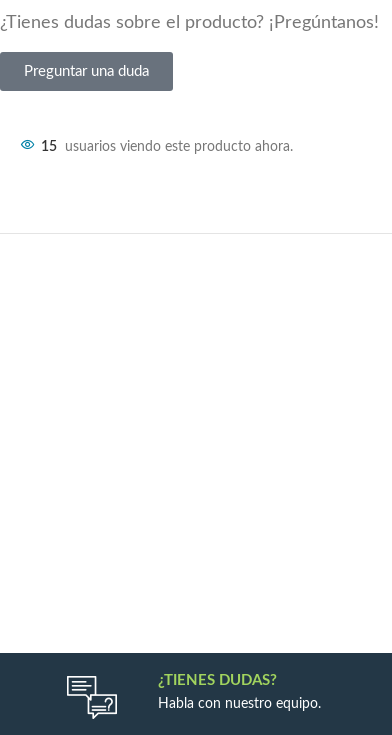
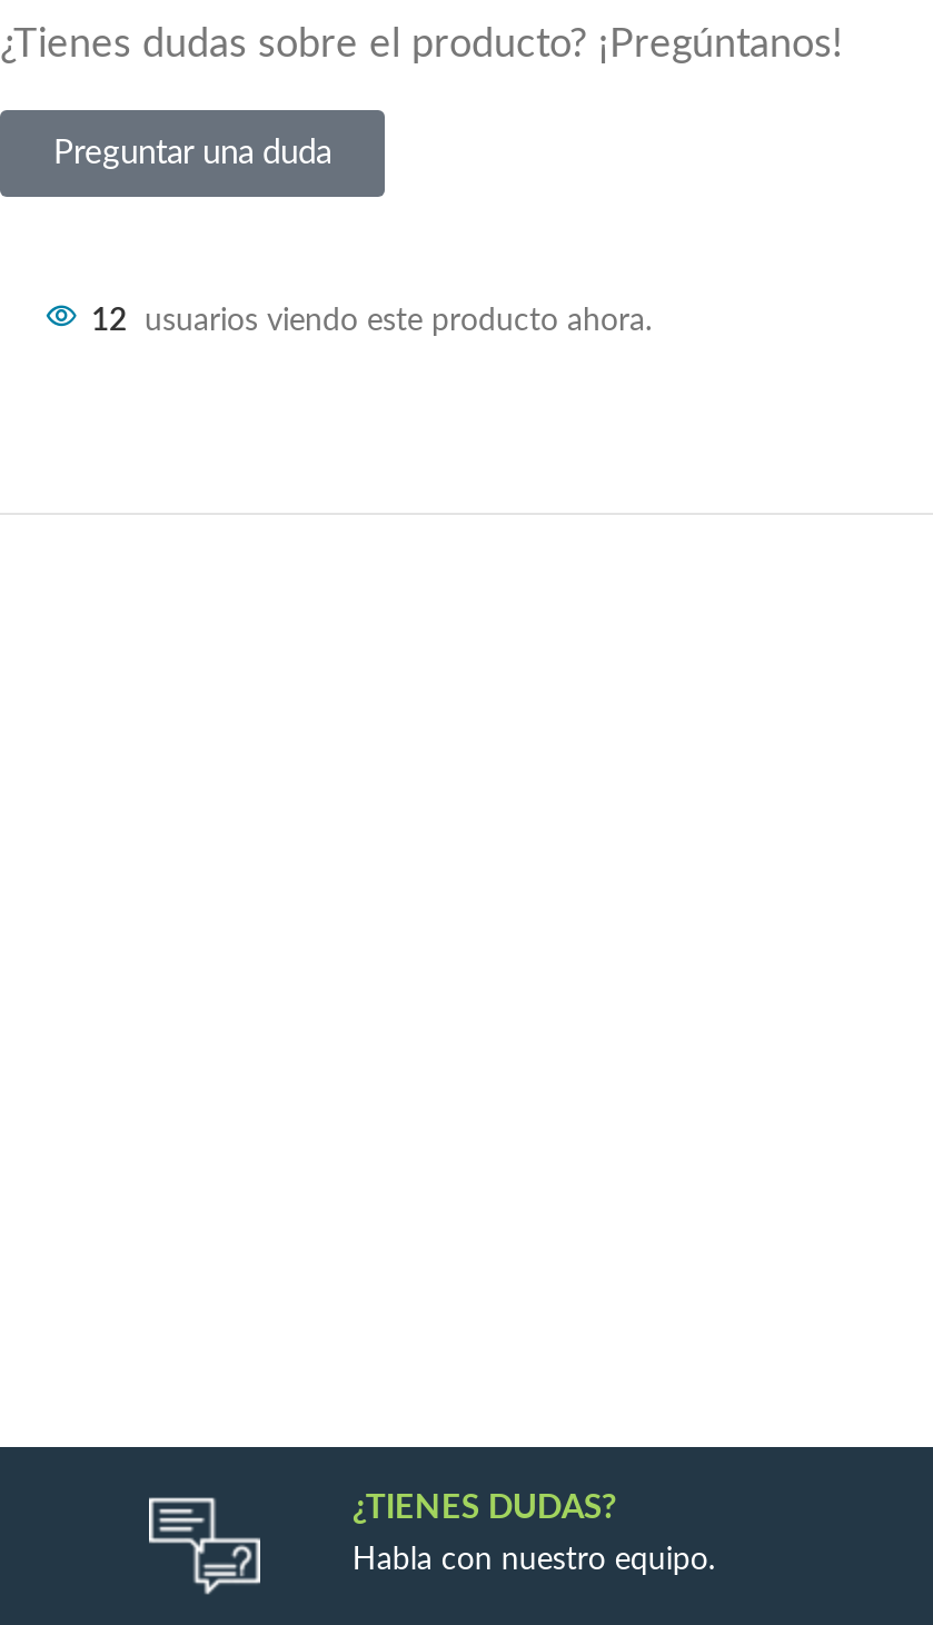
- 15 usuarios viendo este producto ahora.
+ 12 usuarios viendo este producto ahora.
